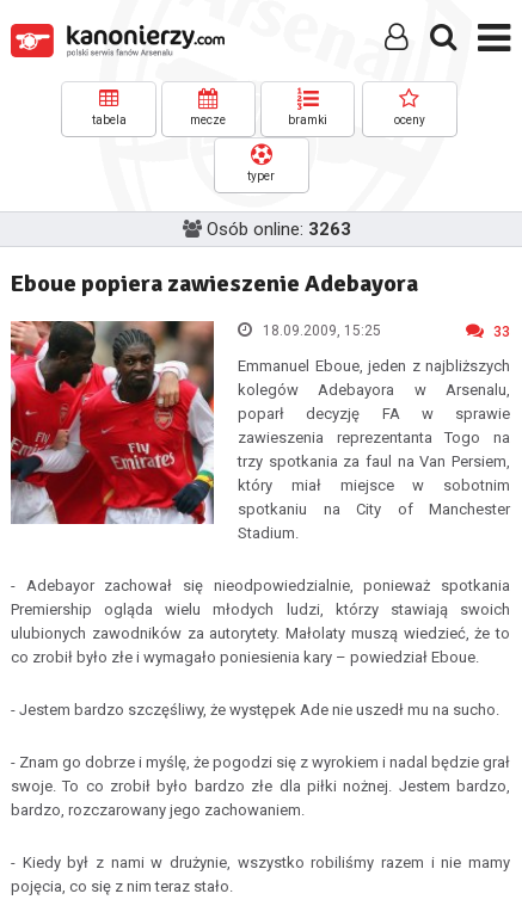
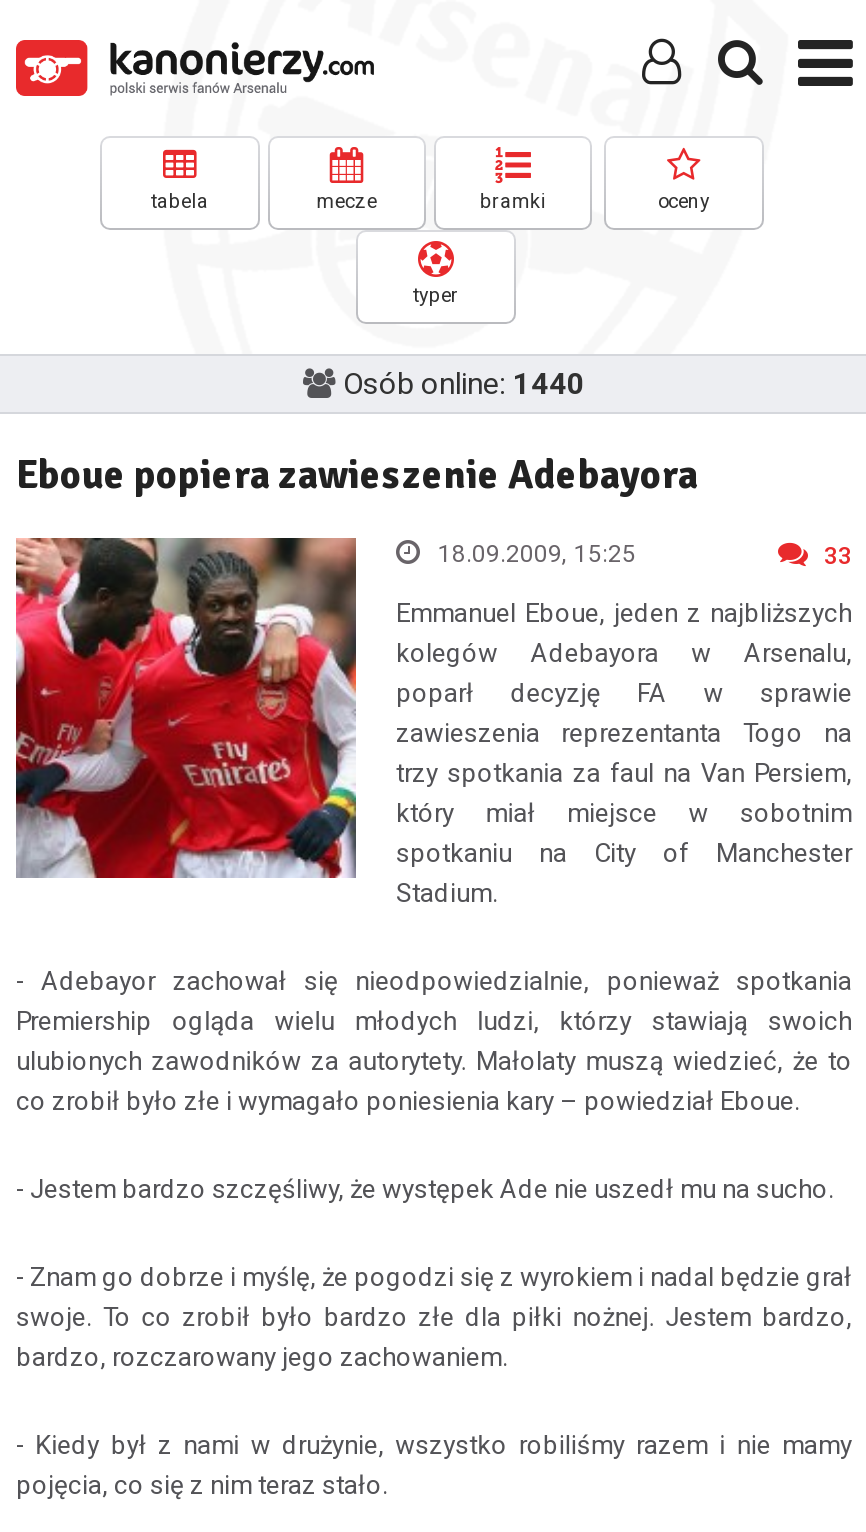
- Osób online: 3263
+ Osób online: 1440
